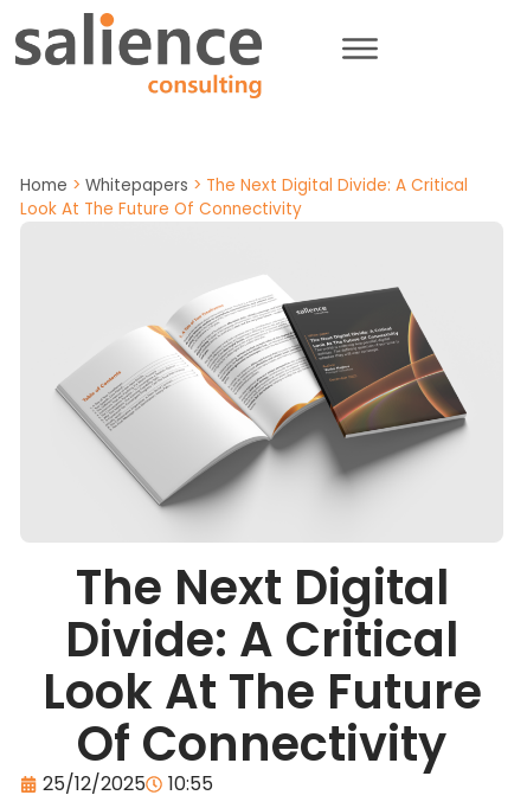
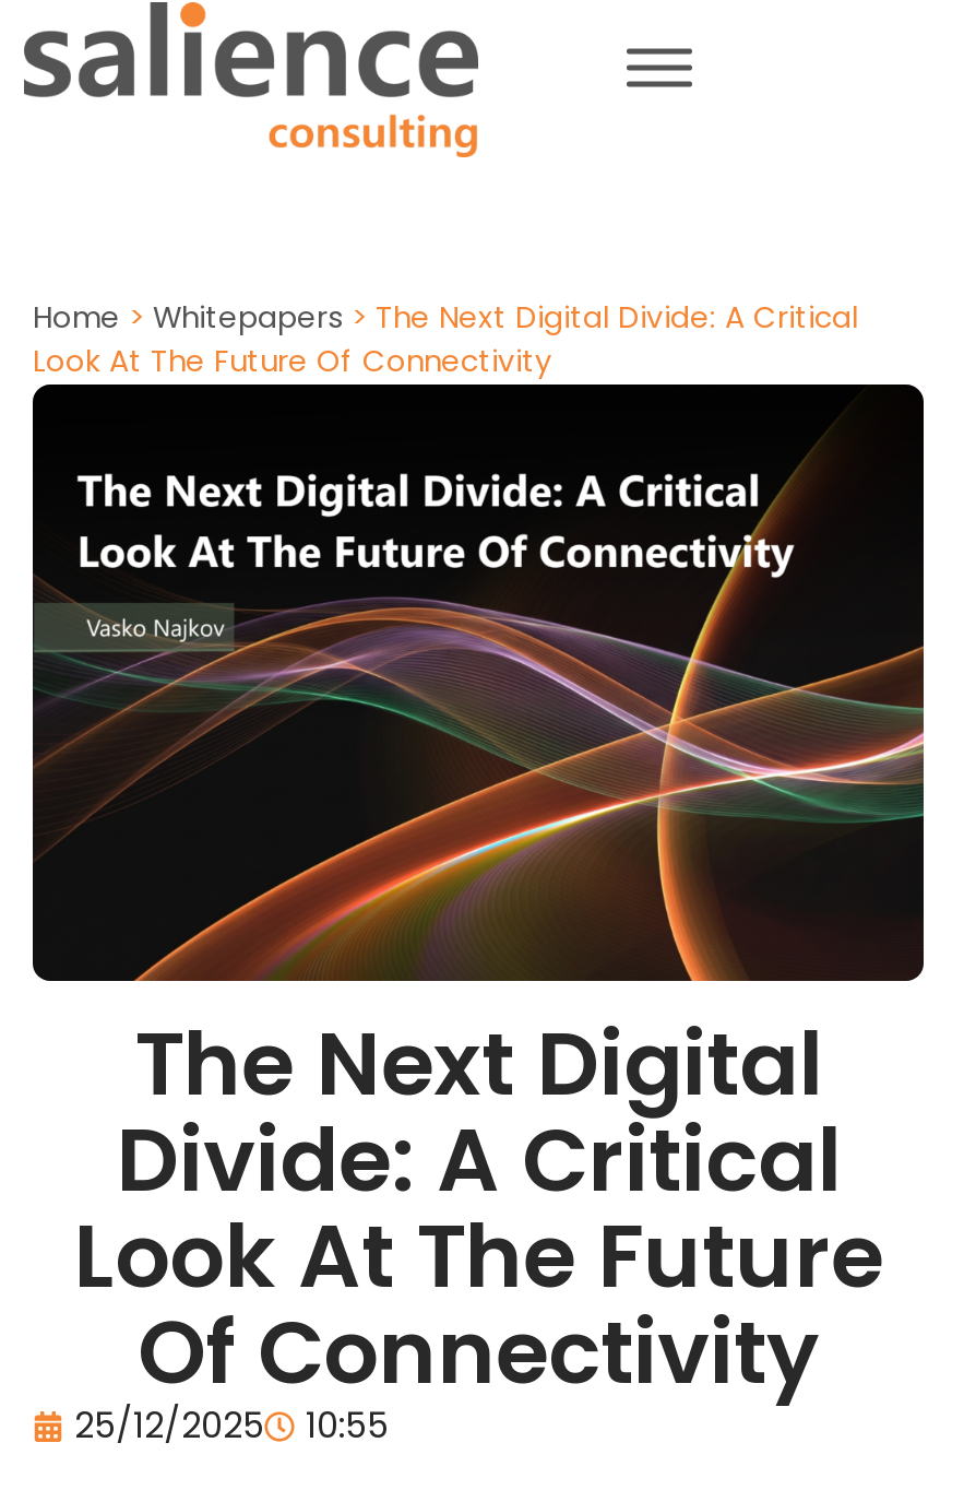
- [image]
+ [image]
